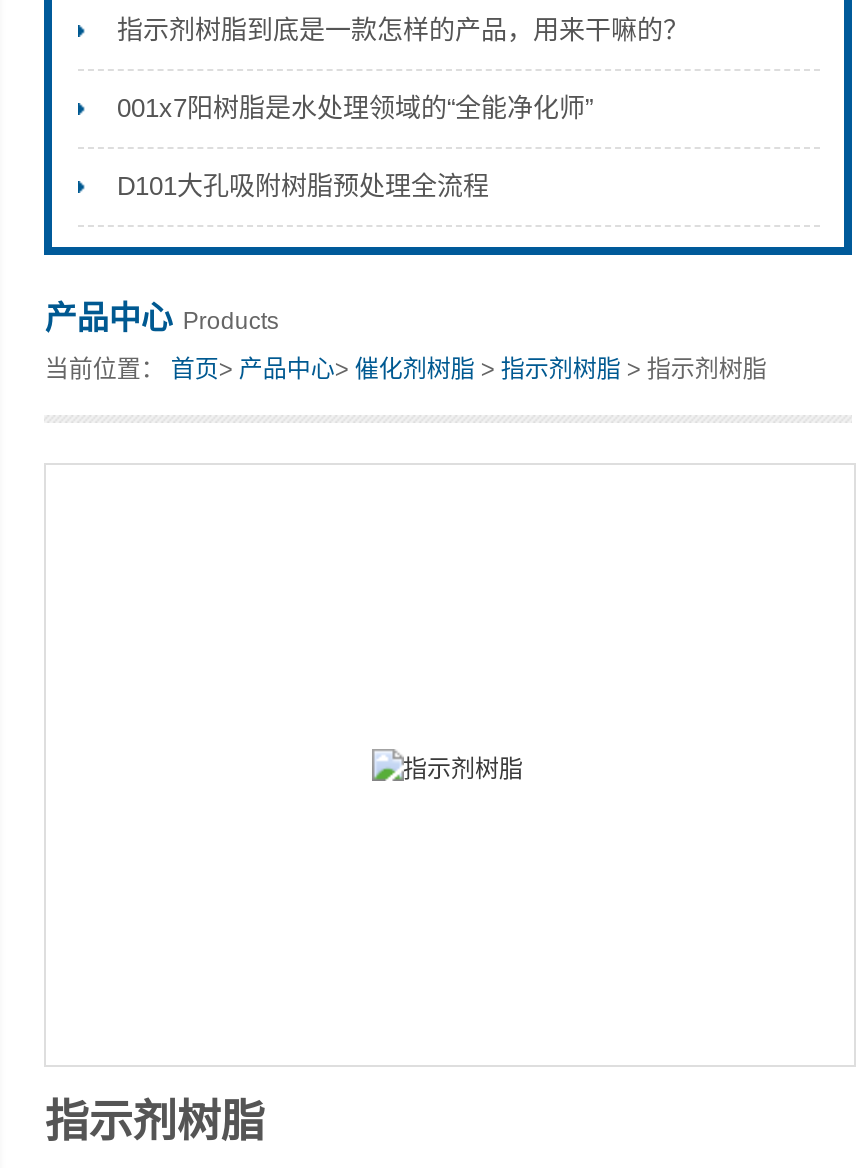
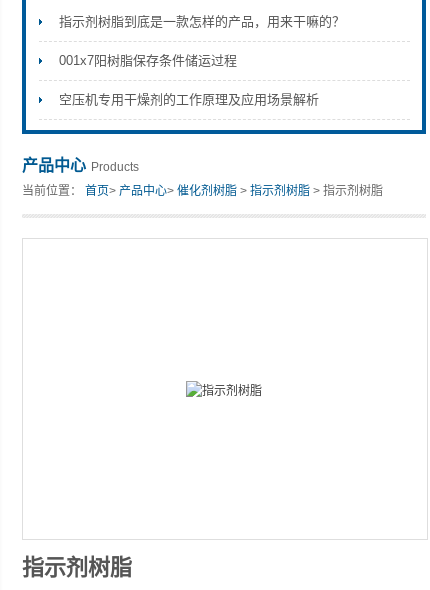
- 001x7阳树脂是水处理领域的“全能净化师”
+ 001x7阳树脂保存条件储运过程

- D101大孔吸附树脂预处理全流程
+ 空压机专用干燥剂的工作原理及应用场景解析
